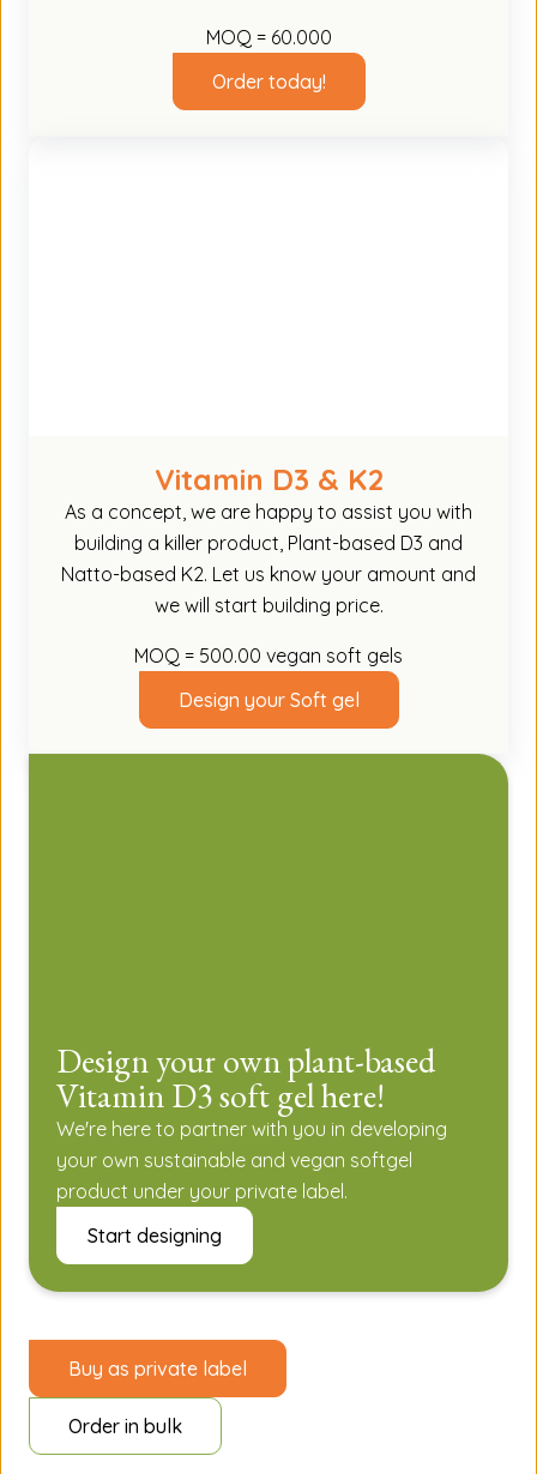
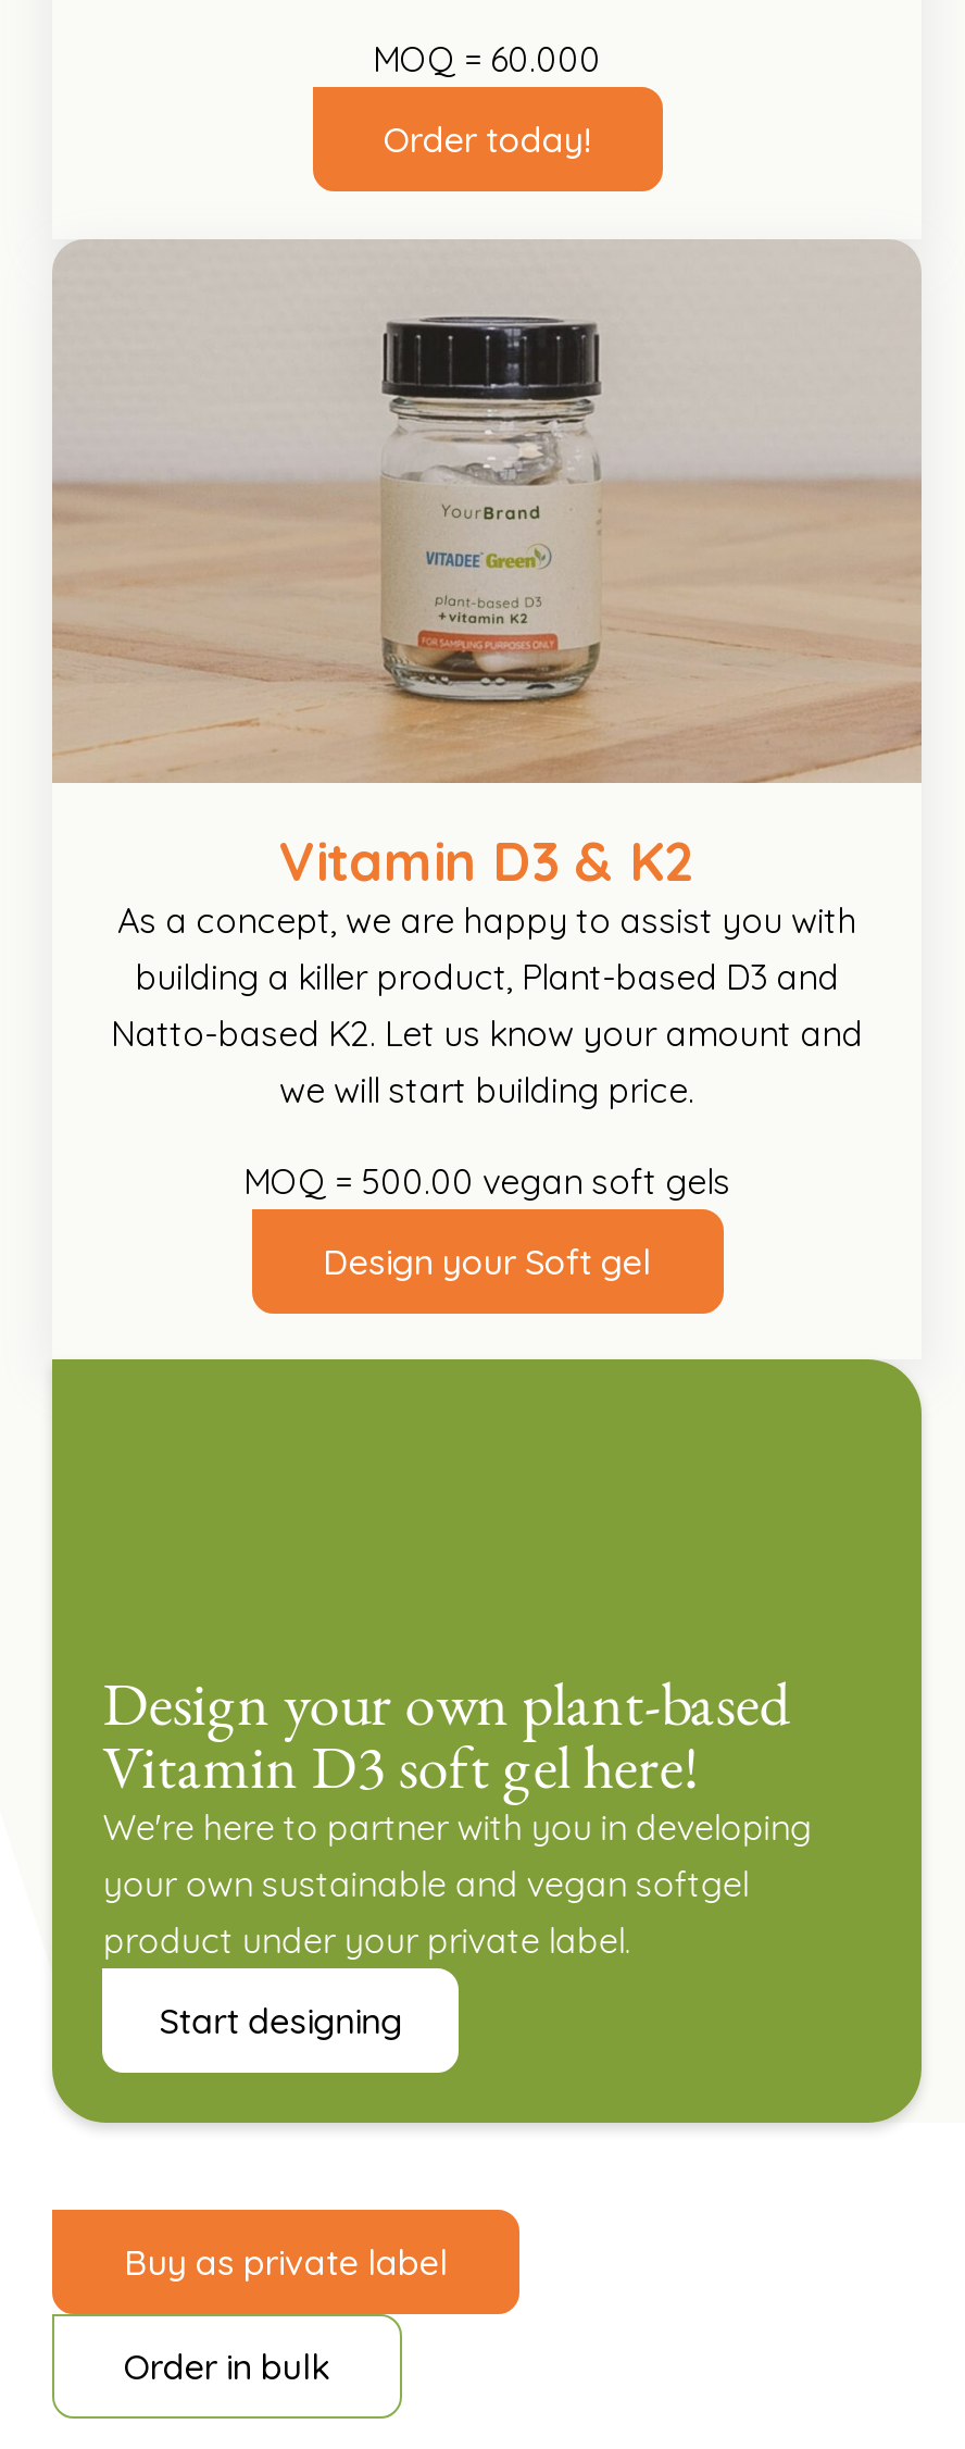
+ [image]
